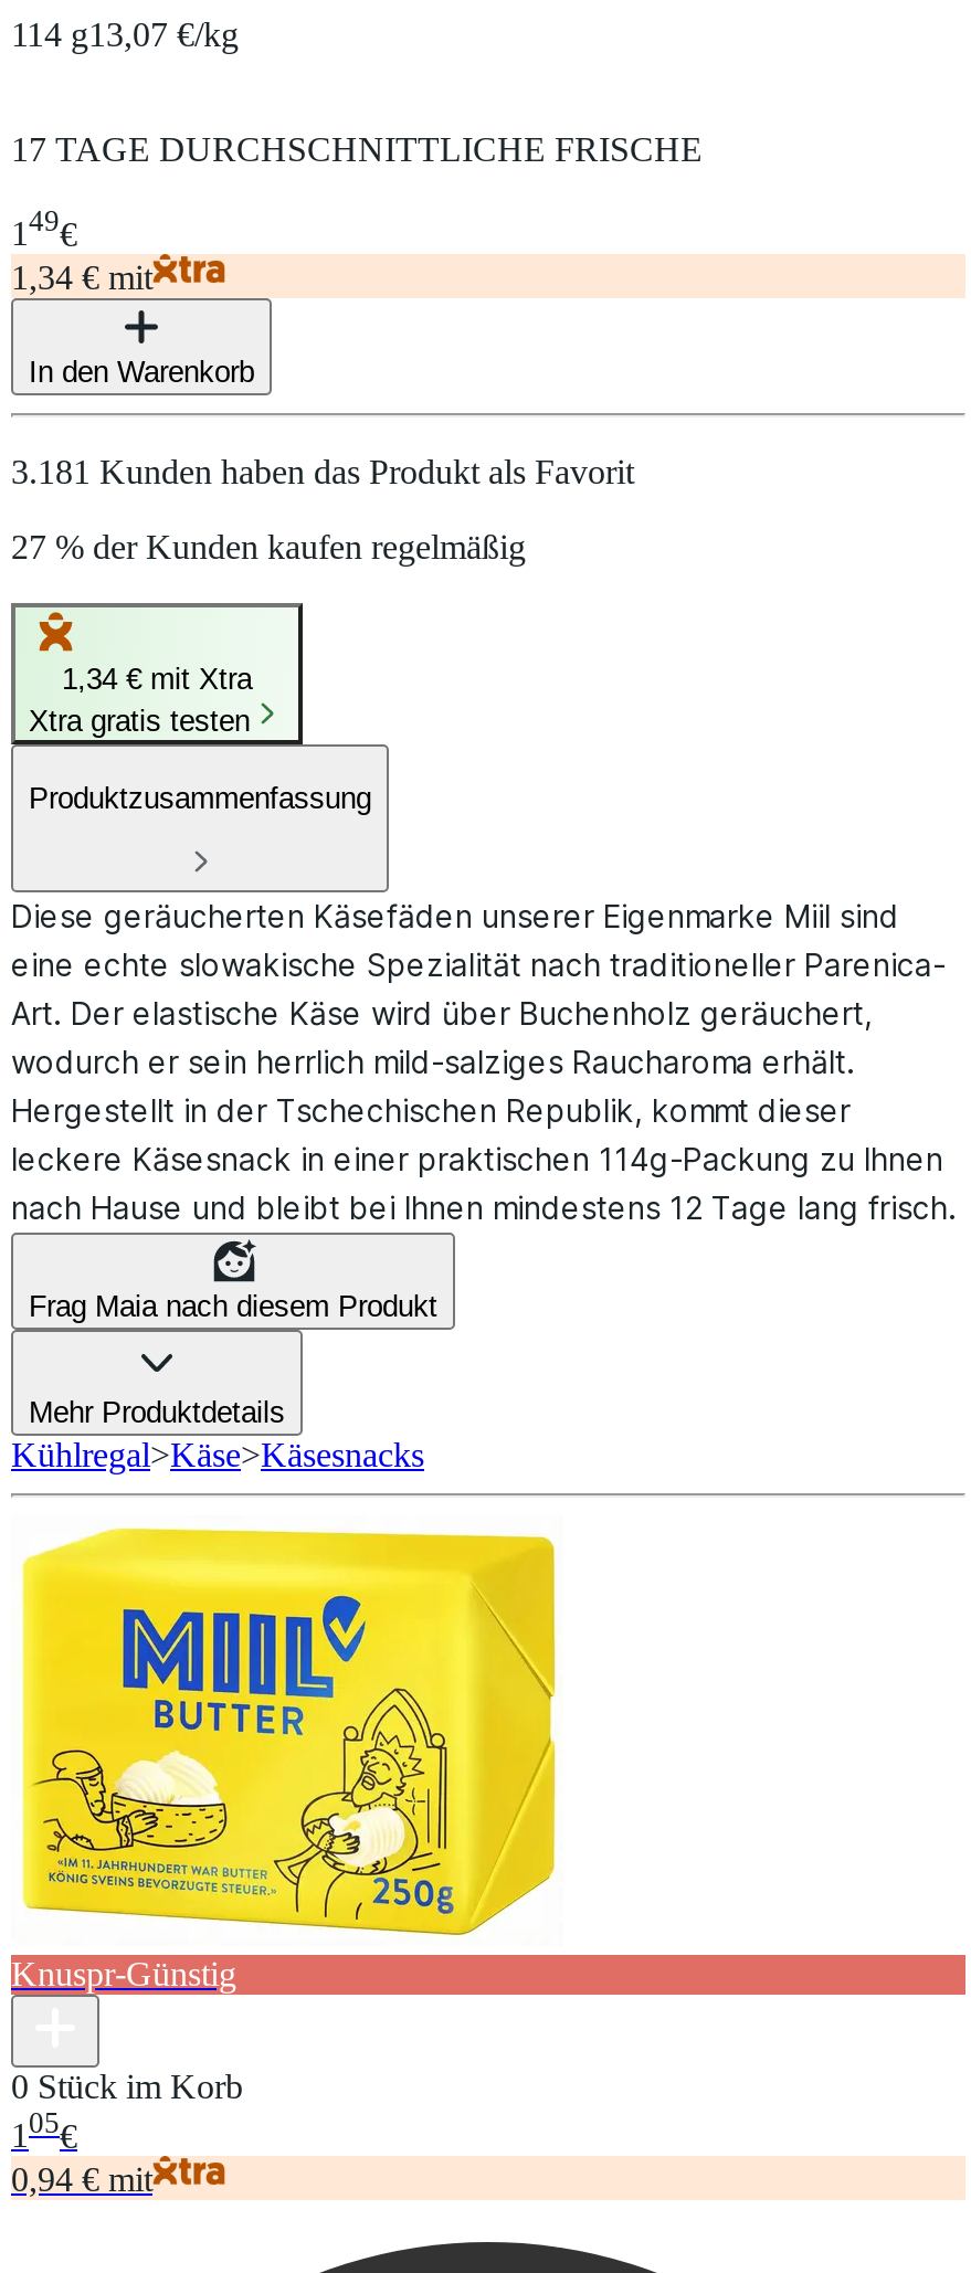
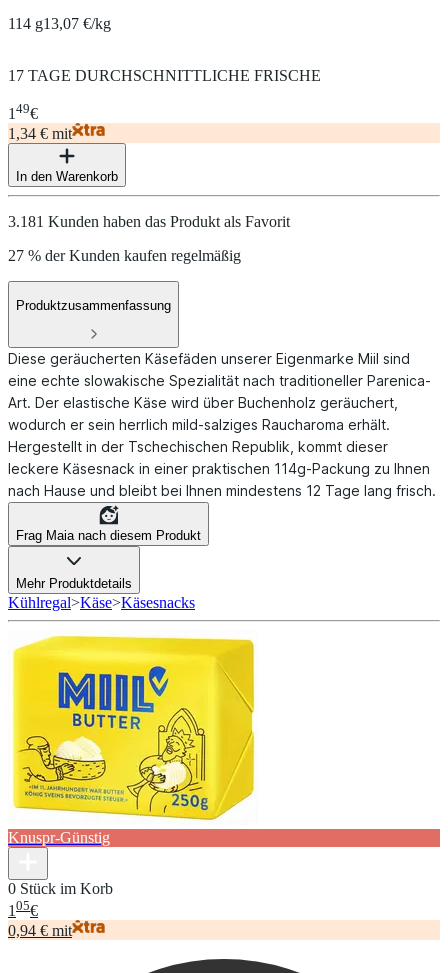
- [image]
- 1,34 € mit Xtra
- Xtra gratis testen
